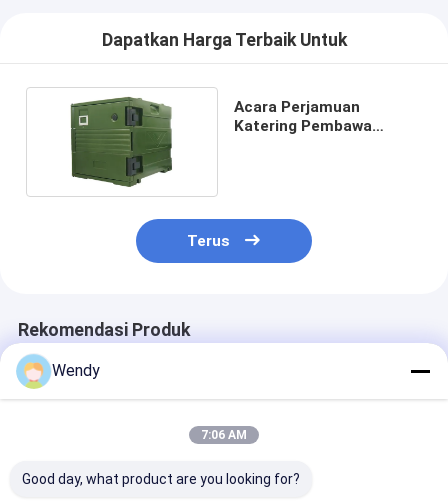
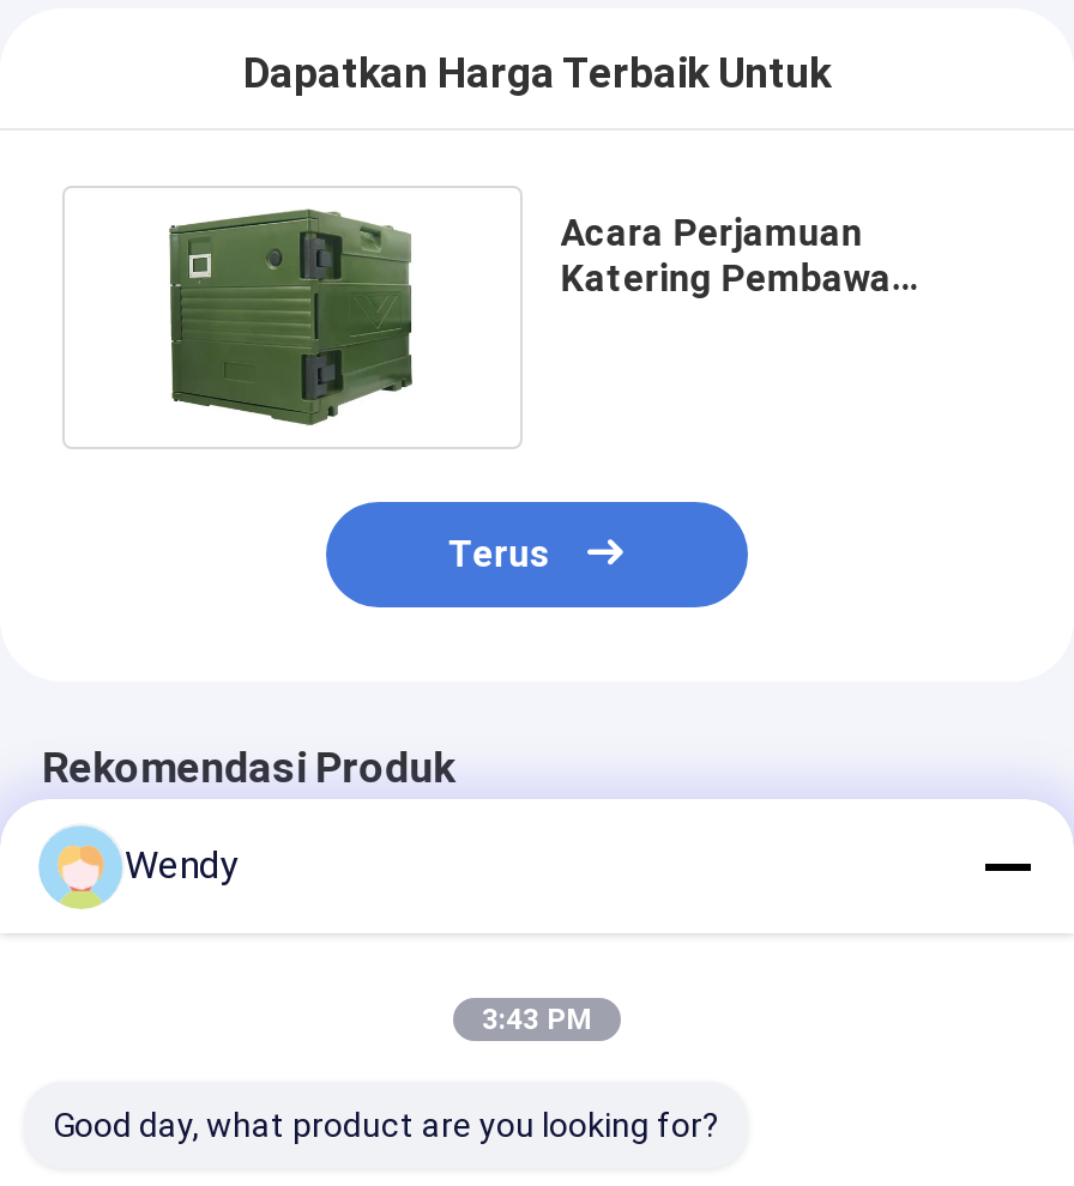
- 7:06 AM
+ 3:43 PM
